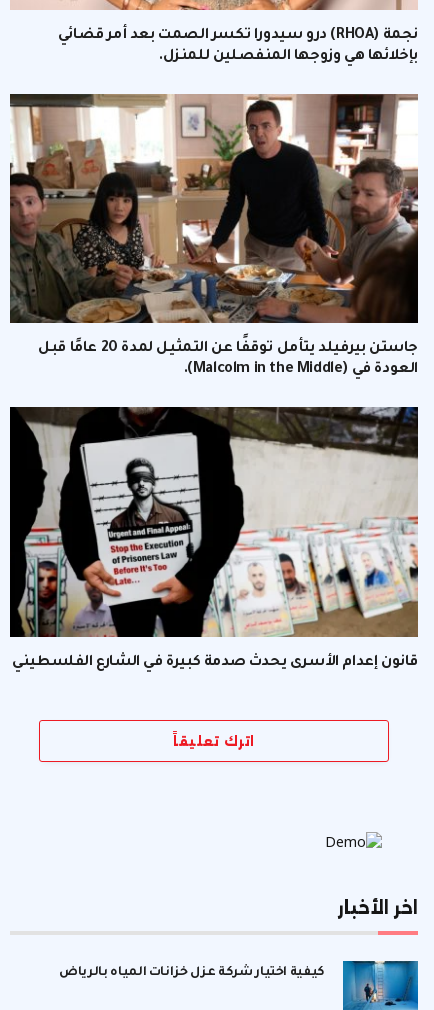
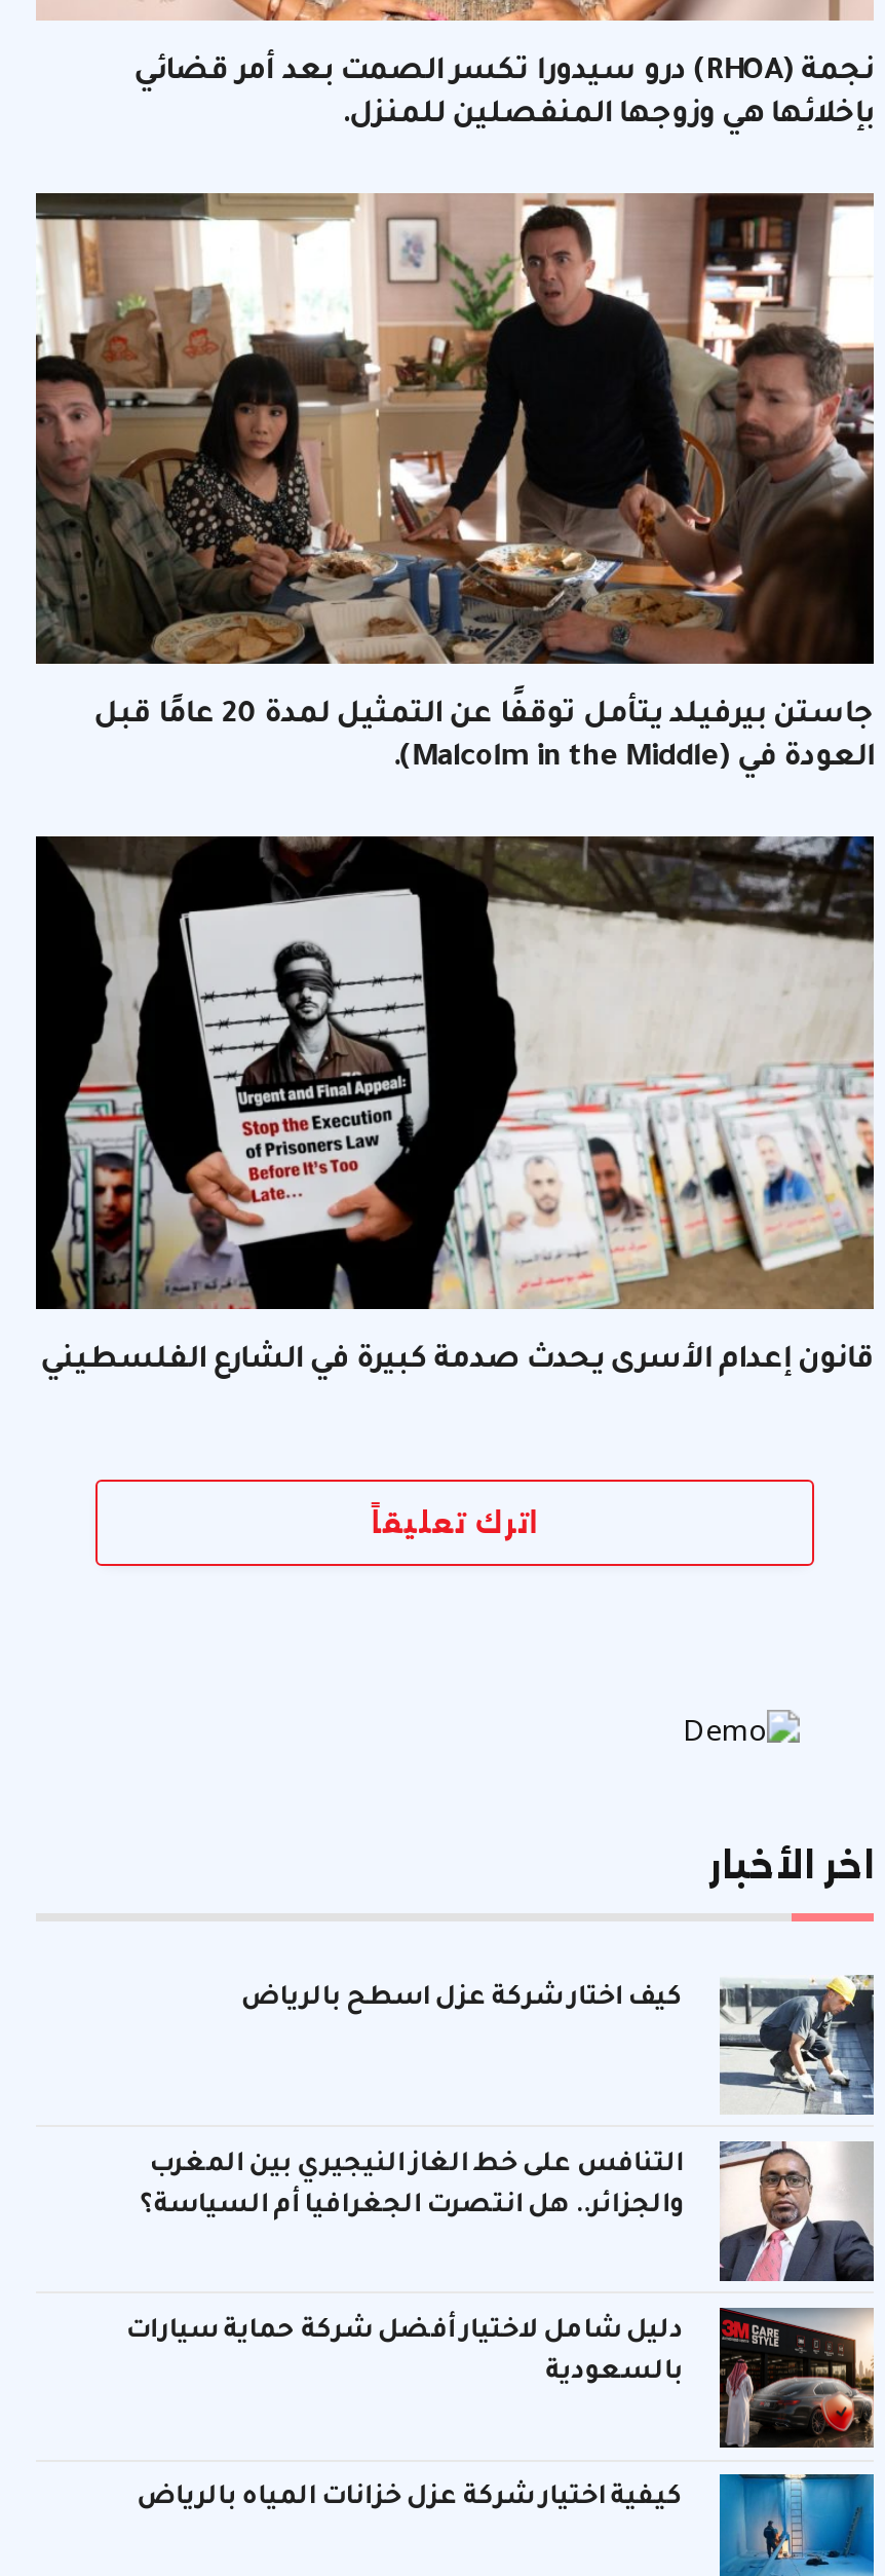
+ [image]
+ دليل شامل لاختيار أفضل شركة حماية سيارات
+ بالسعودية

+ [image]
+ التنافس على خط الغاز النيجيري بين المغرب
+ والجزائر.. هل انتصرت الجغرافيا أم السياسة؟

+ [image]
+ كيف اختار شركة عزل اسطح بالرياض
